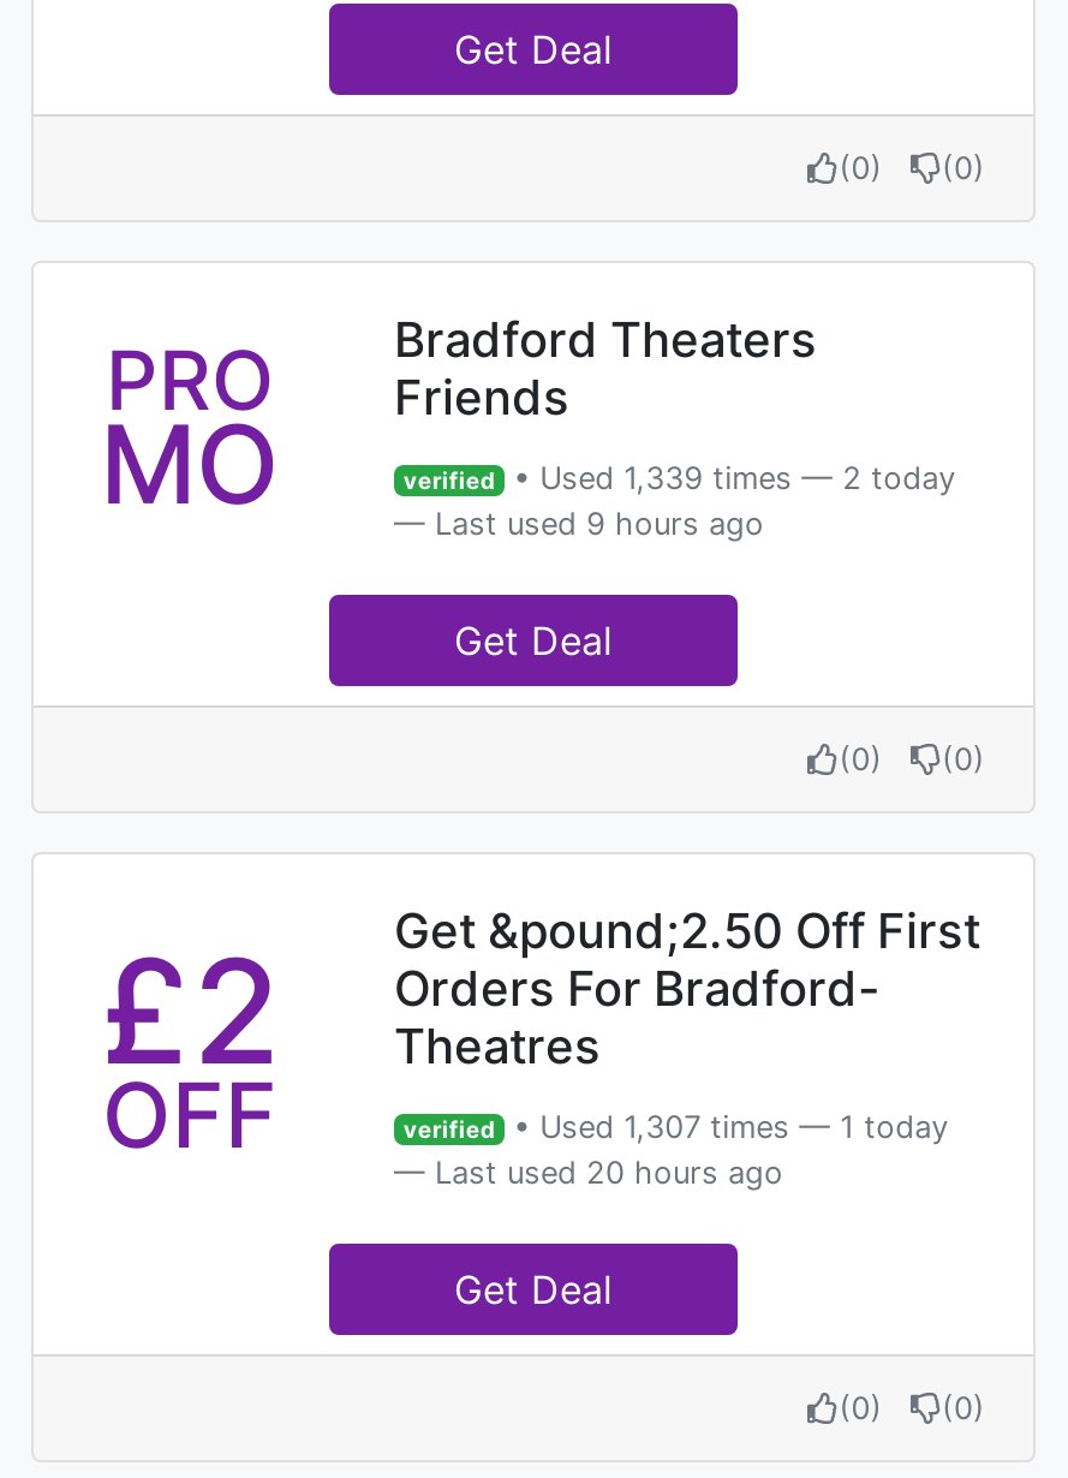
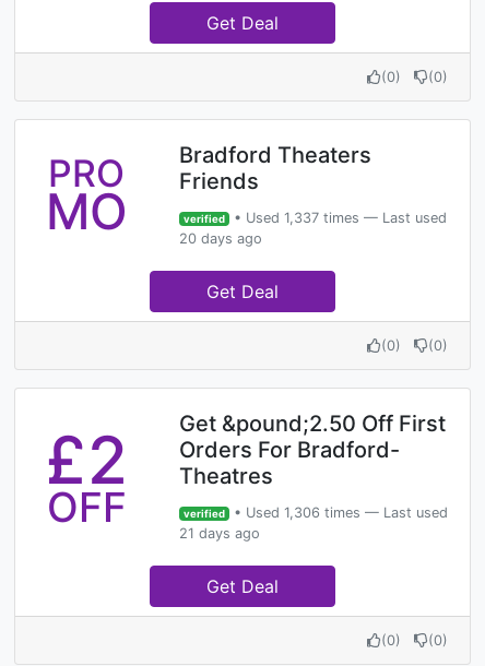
- verified • Used 1,339 times — 2 today
- — Last used 9 hours ago
+ verified • Used 1,337 times — Last used
+ 20 days ago

- verified • Used 1,307 times — 1 today
- — Last used 20 hours ago
+ verified • Used 1,306 times — Last used
+ 21 days ago
